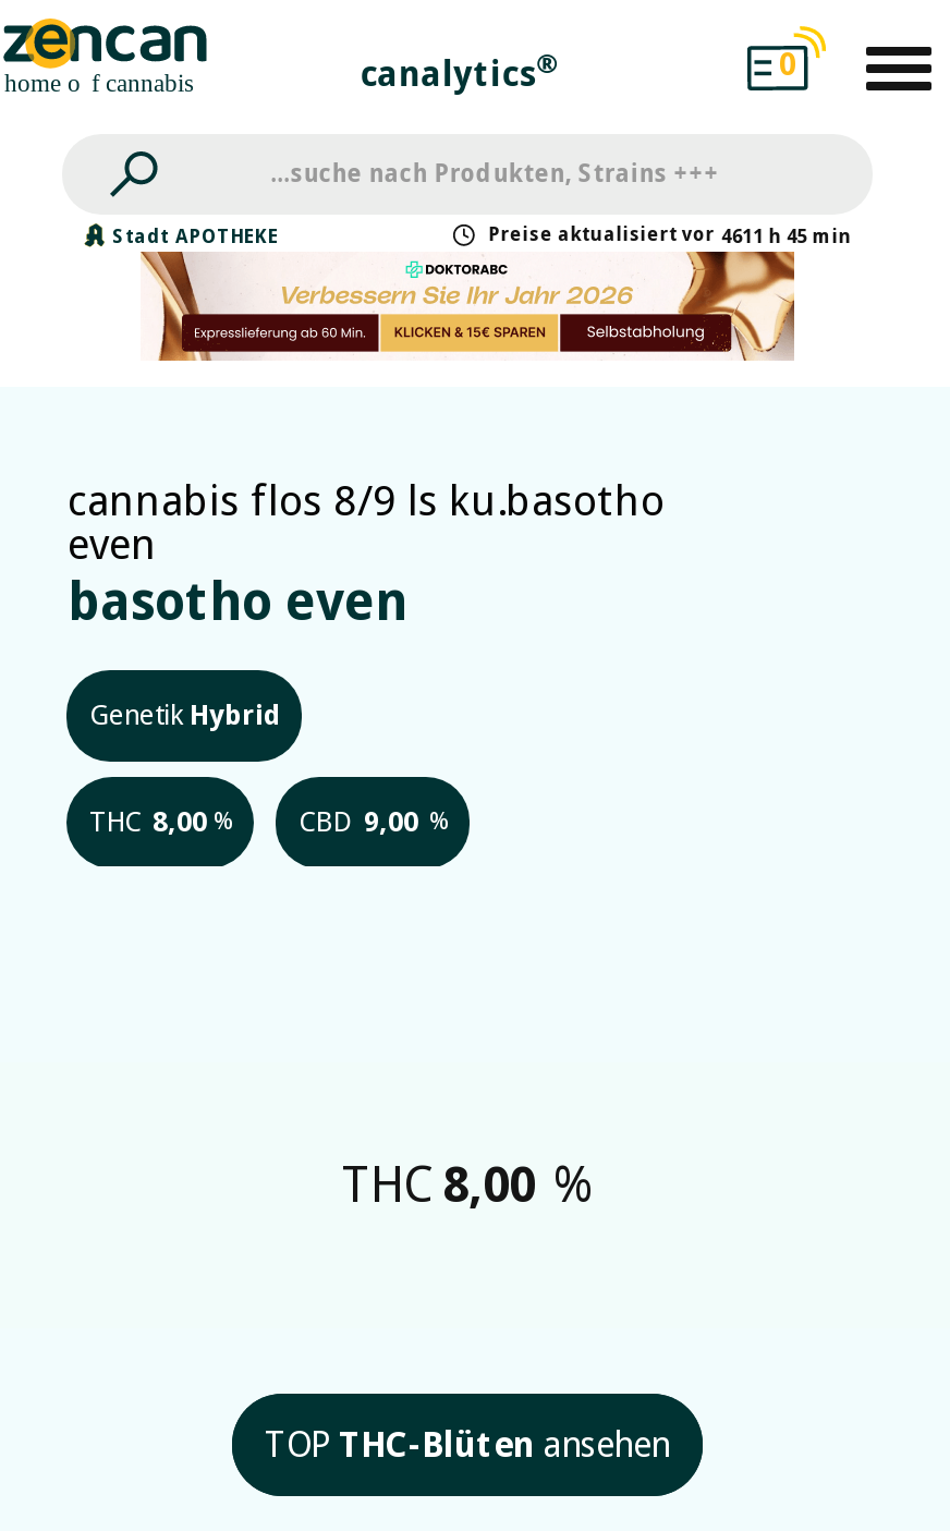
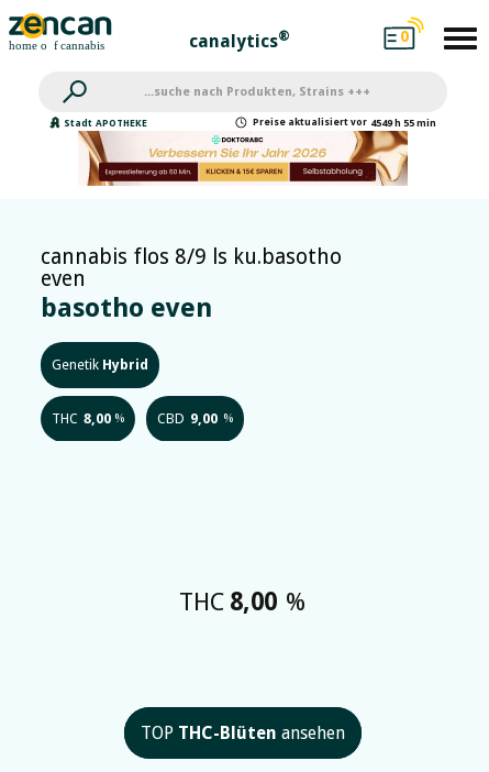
- Preise aktualisiert vor 4611 h 45 min
+ Preise aktualisiert vor 4549 h 55 min
